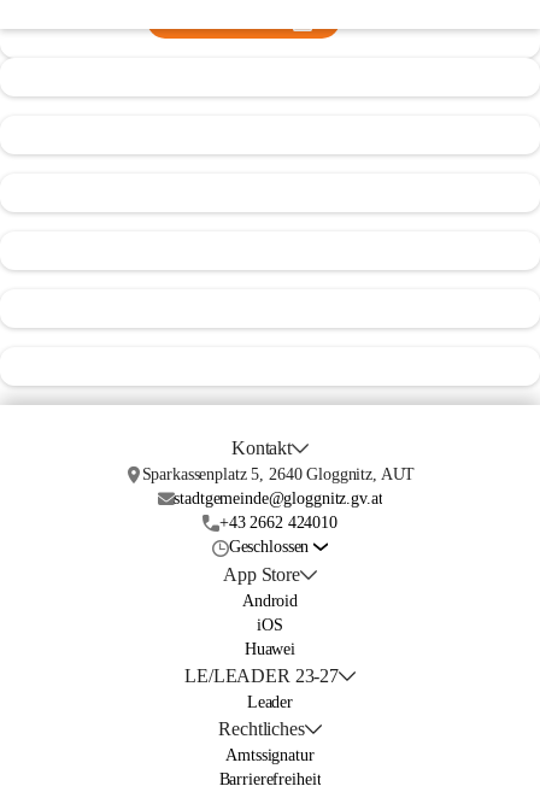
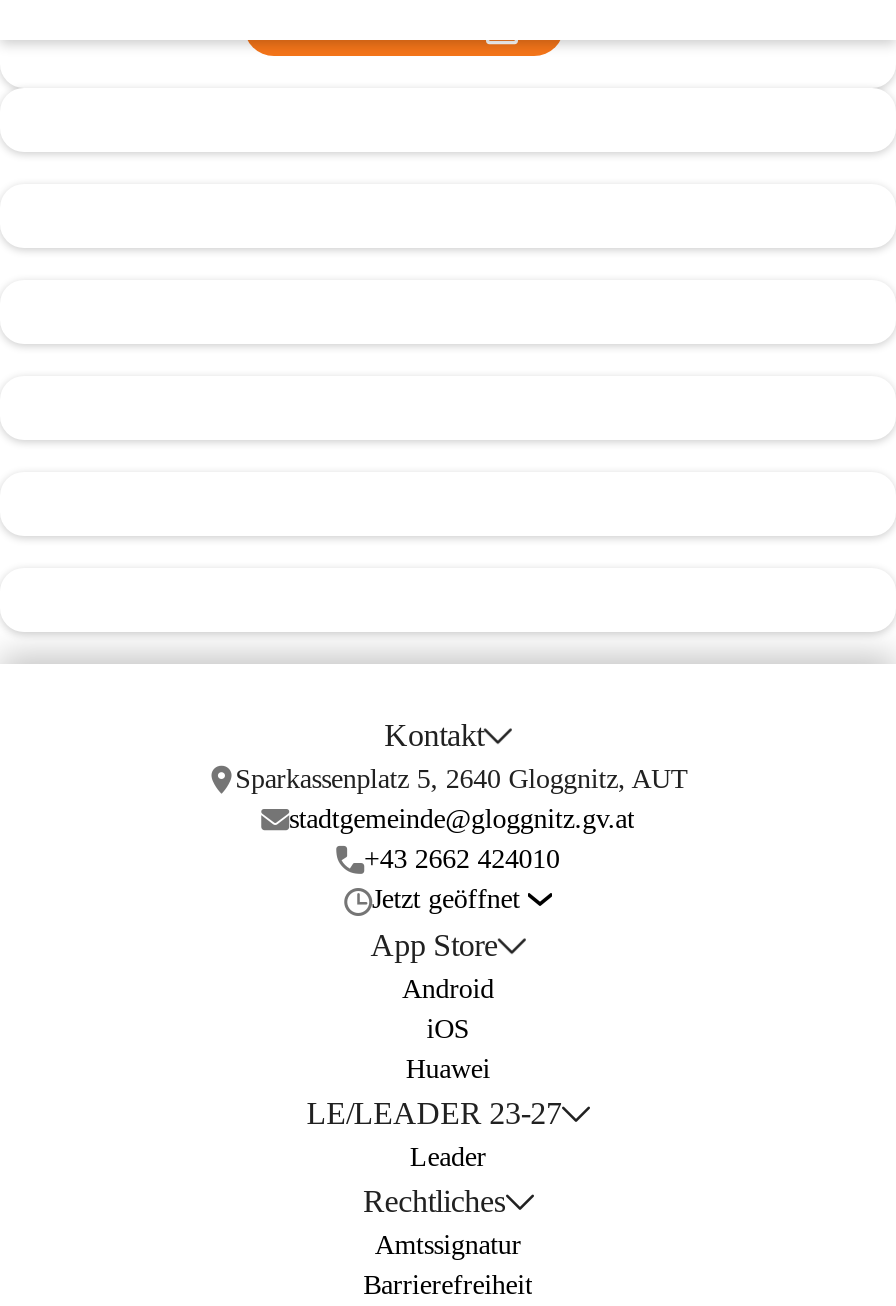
- Geschlossen
+ Jetzt geöffnet
